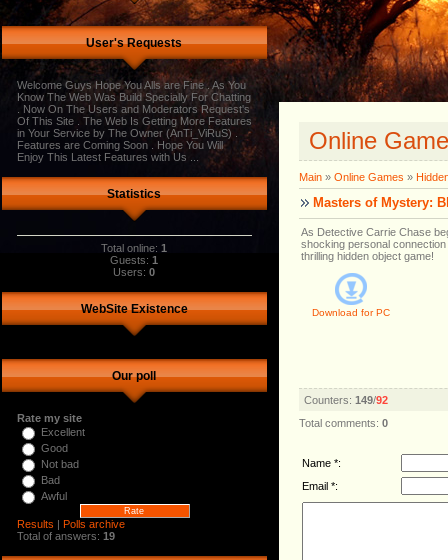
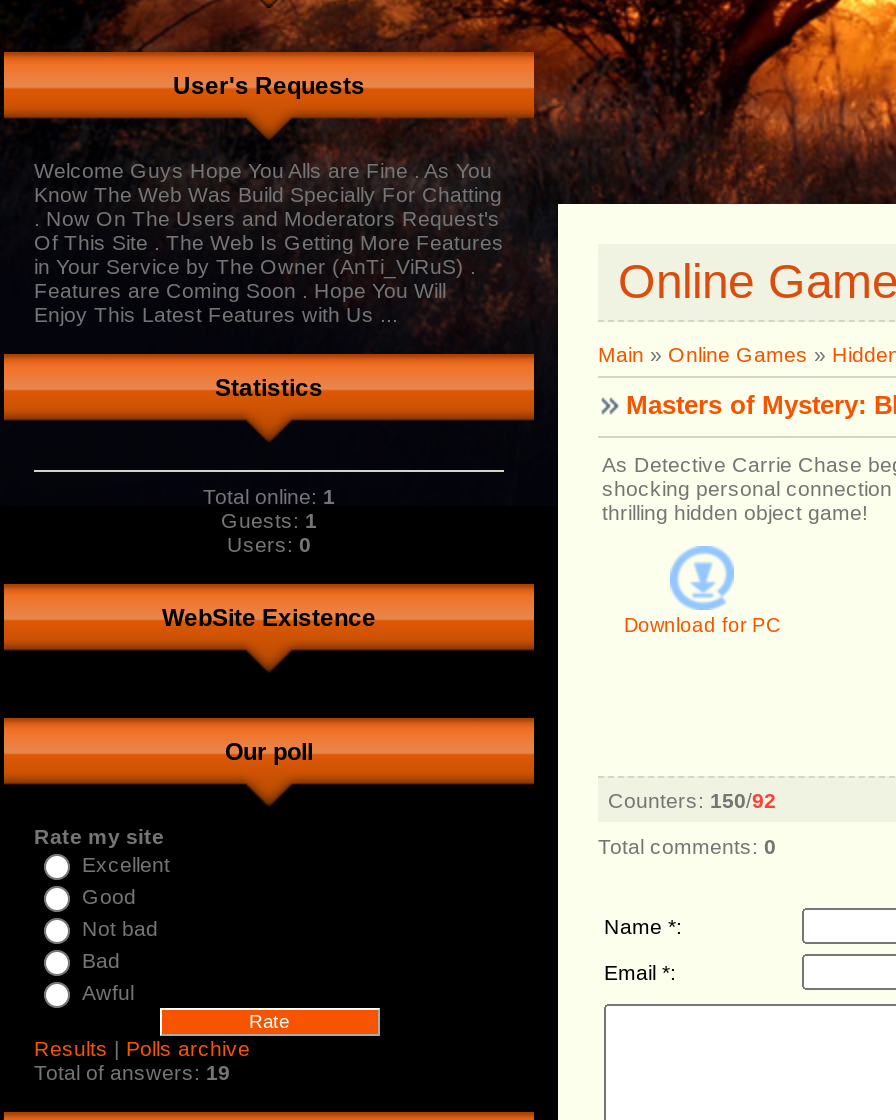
- Counters: 149/92
+ Counters: 150/92
